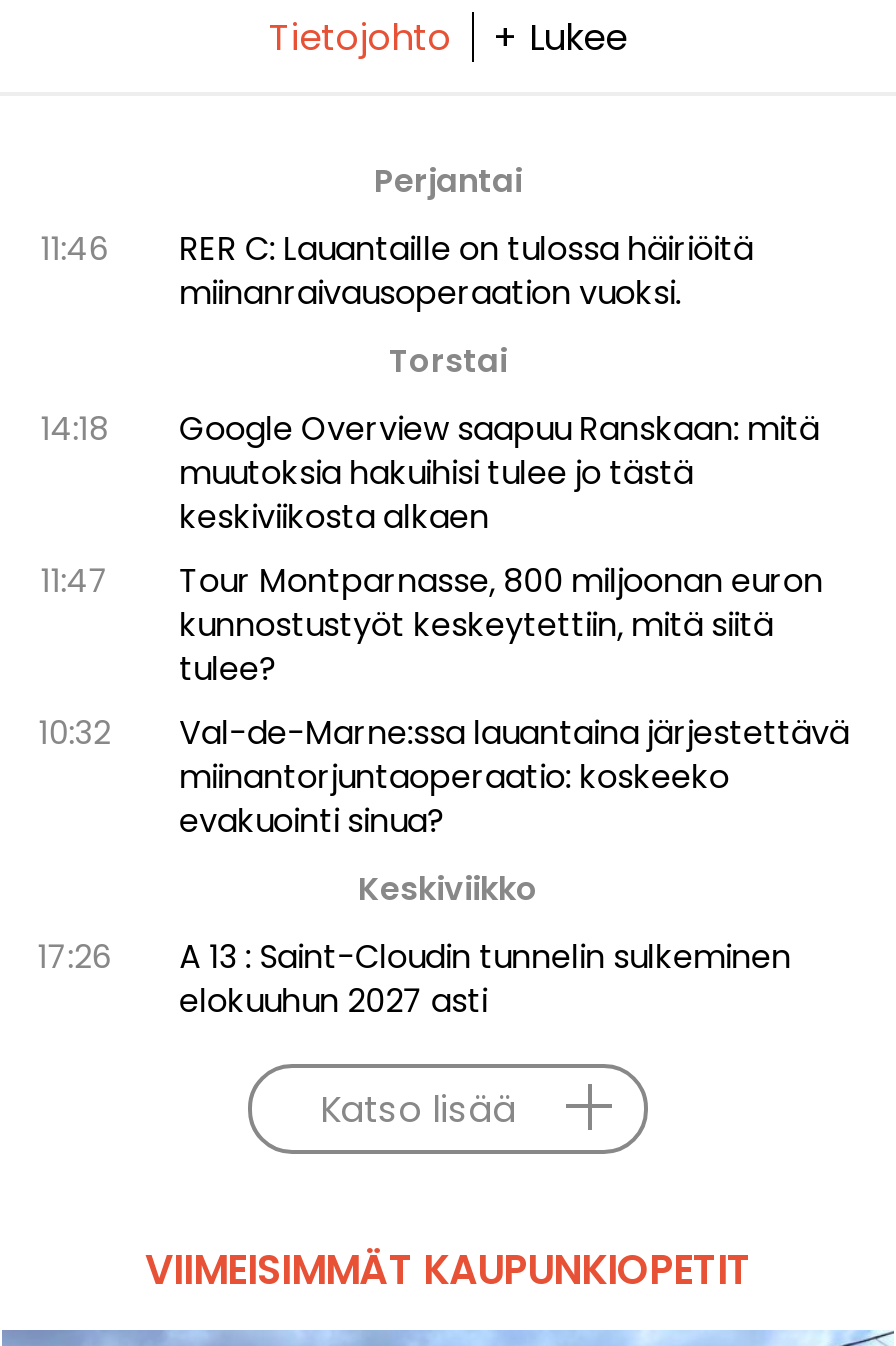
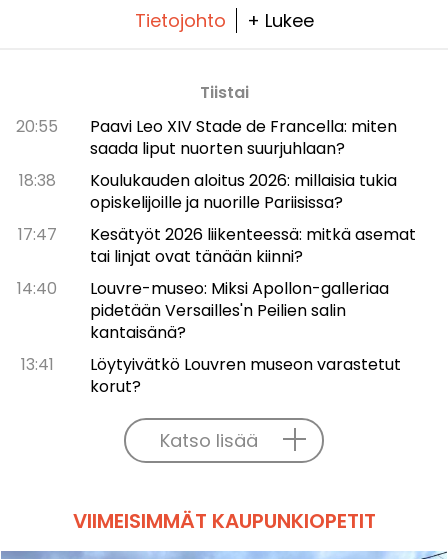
- Perjantai
- 11:46
- RER C: Lauantaille on tulossa häiriöitä
- miinanraivausoperaation vuoksi.
- Torstai
- 14:18
- Google Overview saapuu Ranskaan: mitä
- muutoksia hakuihisi tulee jo tästä
- keskiviikosta alkaen
- 11:47
- Tour Montparnasse, 800 miljoonan euron
- kunnostustyöt keskeytettiin, mitä siitä
- tulee?
- 10:32
- Val-de-Marne:ssa lauantaina järjestettävä
- miinantorjuntaoperaatio: koskeeko
- evakuointi sinua?
- Keskiviikko
- 17:26
- A 13 : Saint-Cloudin tunnelin sulkeminen
- elokuuhun 2027 asti
+ Tiistai
+ 20:55
+ Paavi Leo XIV Stade de Francella: miten
+ saada liput nuorten suurjuhlaan?
+ 18:38
+ Koulukauden aloitus 2026: millaisia tukia
+ opiskelijoille ja nuorille Pariisissa?
+ 17:47
+ Kesätyöt 2026 liikenteessä: mitkä asemat
+ tai linjat ovat tänään kiinni?
+ 14:40
+ Louvre-museo: Miksi Apollon-galleriaa
+ pidetään Versailles'n Peilien salin
+ kantaisänä?
+ 13:41
+ Löytyivätkö Louvren museon varastetut
+ korut?
